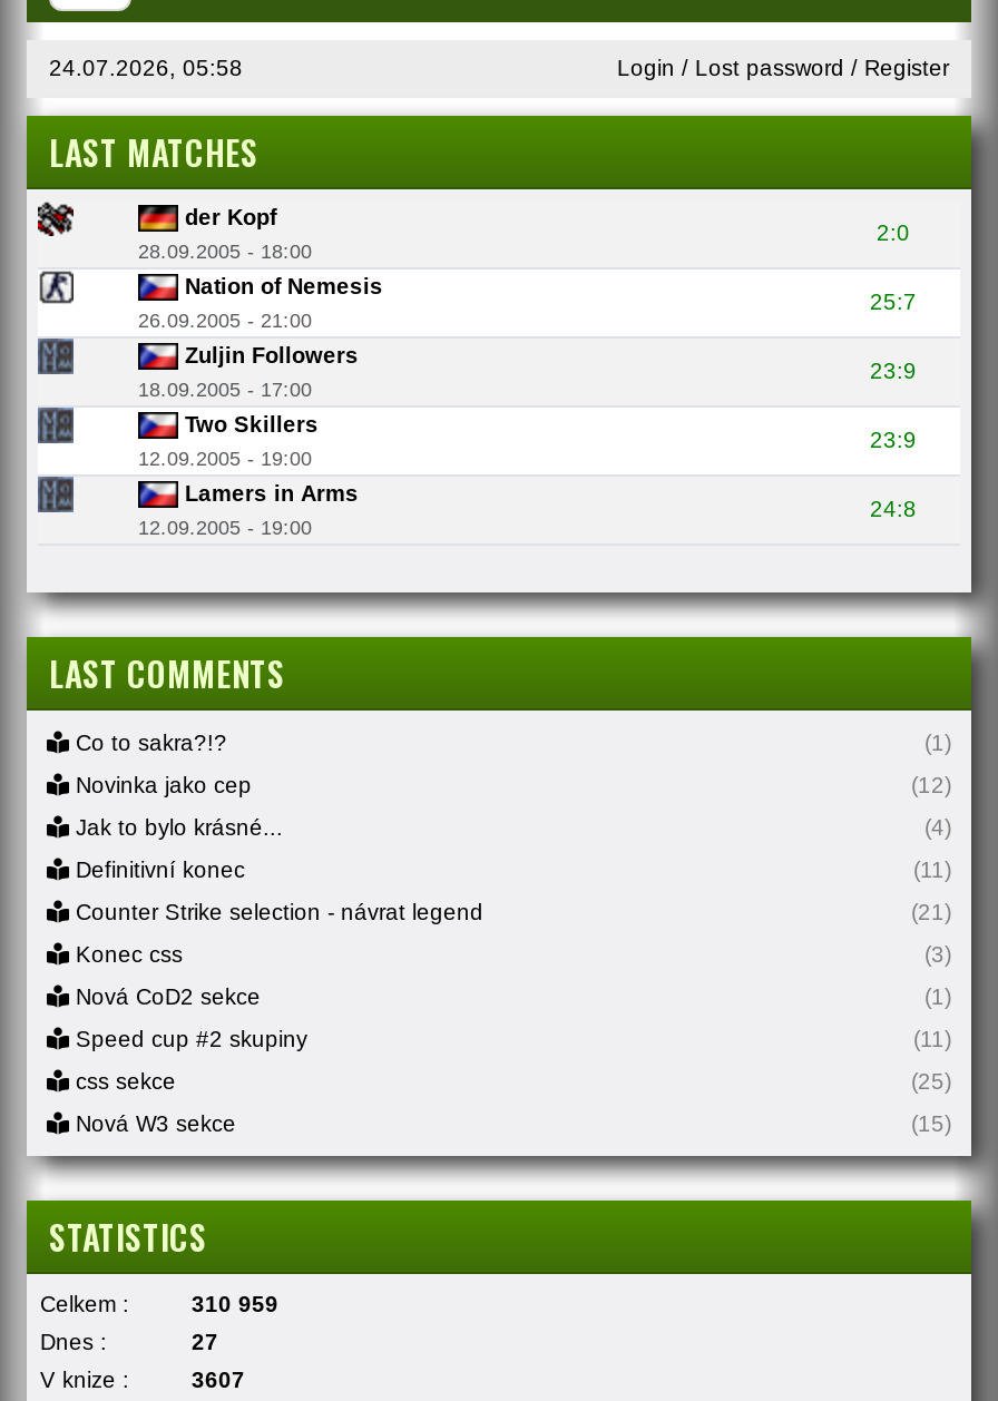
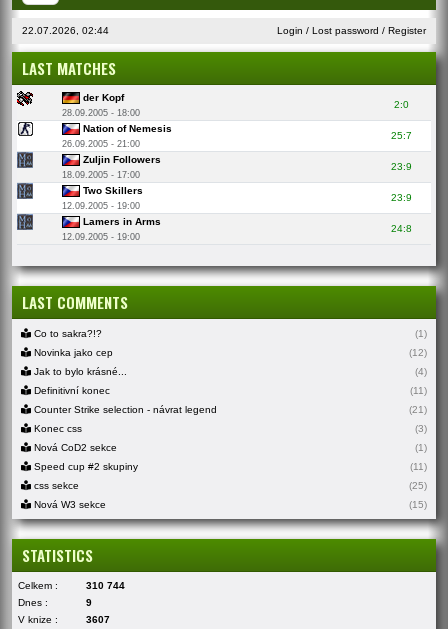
- 24.07.2026, 05:58
+ 22.07.2026, 02:44

- 310 959
+ 310 744

- 27
+ 9
